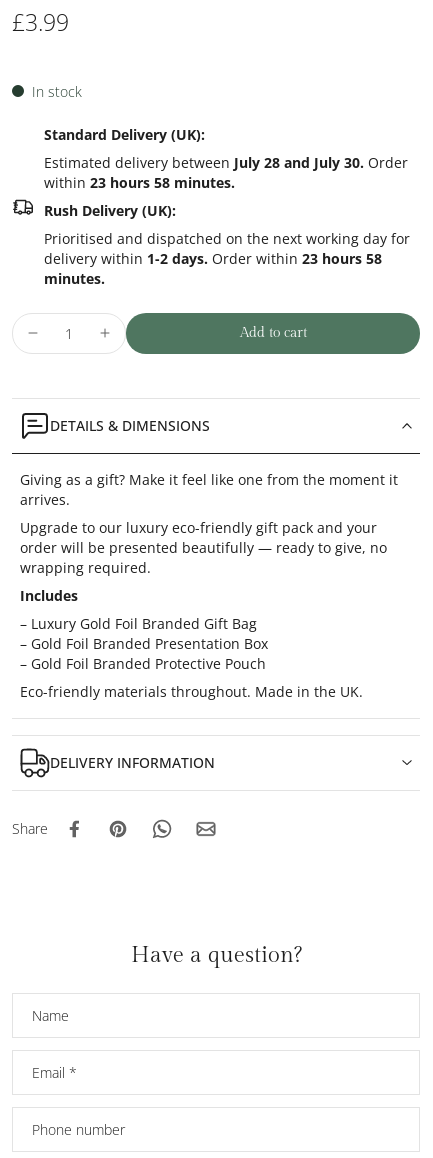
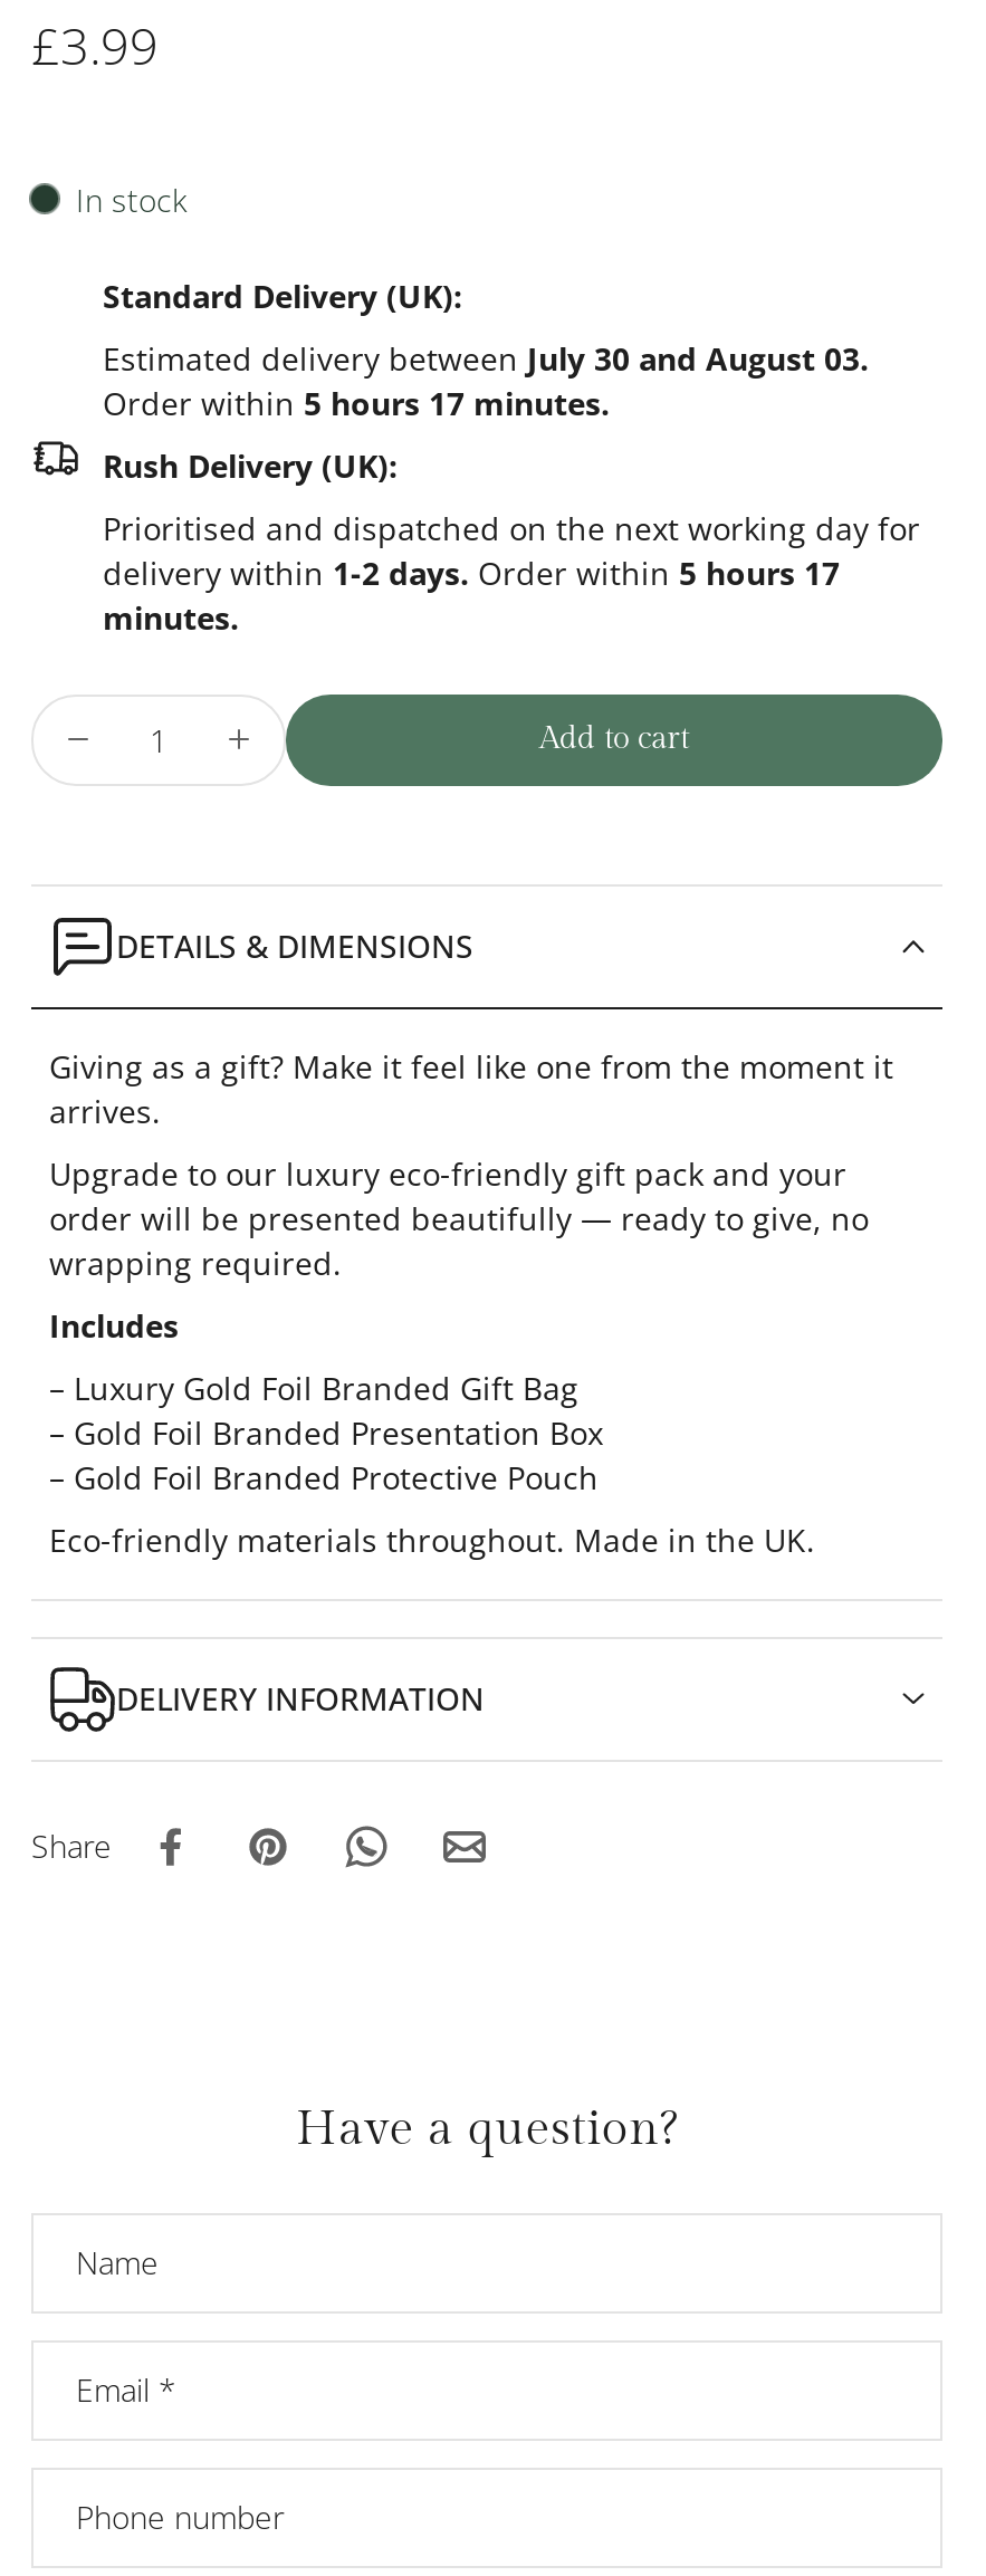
- Estimated delivery between July 28 and July 30. Order
- within 23 hours 58 minutes.
+ Estimated delivery between July 30 and August 03.
+ Order within 5 hours 17 minutes.

- delivery within 1-2 days. Order within 23 hours 58
+ delivery within 1-2 days. Order within 5 hours 17
